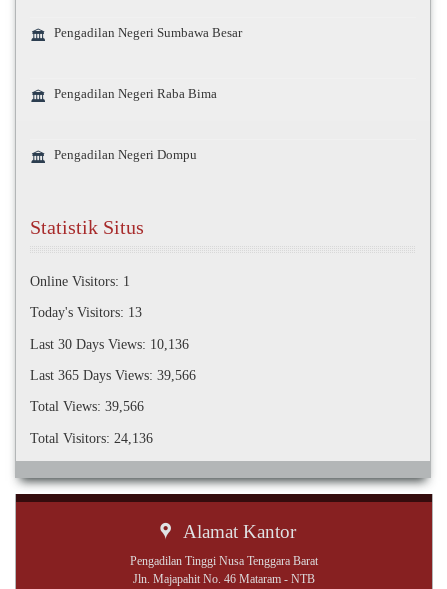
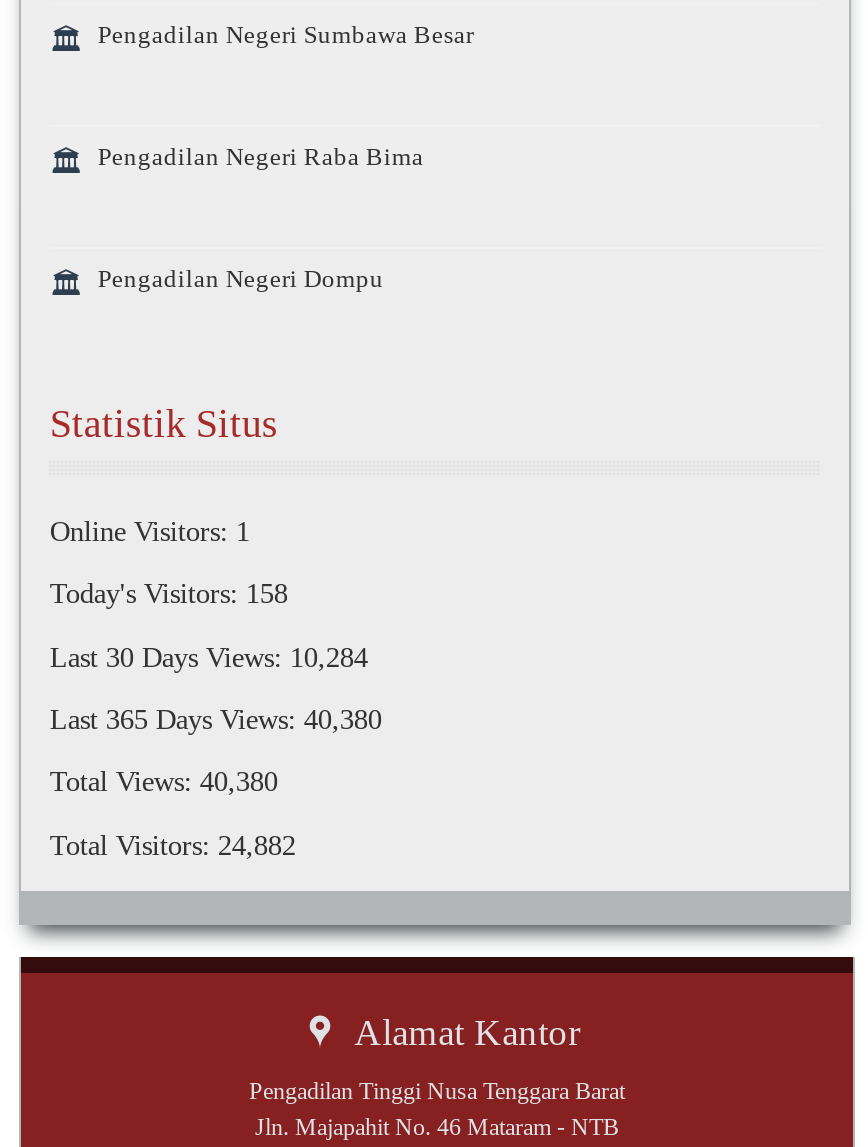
- Today's Visitors: 13
+ Today's Visitors: 158

- Last 30 Days Views: 10,136
+ Last 30 Days Views: 10,284

- Last 365 Days Views: 39,566
+ Last 365 Days Views: 40,380

- Total Views: 39,566
+ Total Views: 40,380

- Total Visitors: 24,136
+ Total Visitors: 24,882
